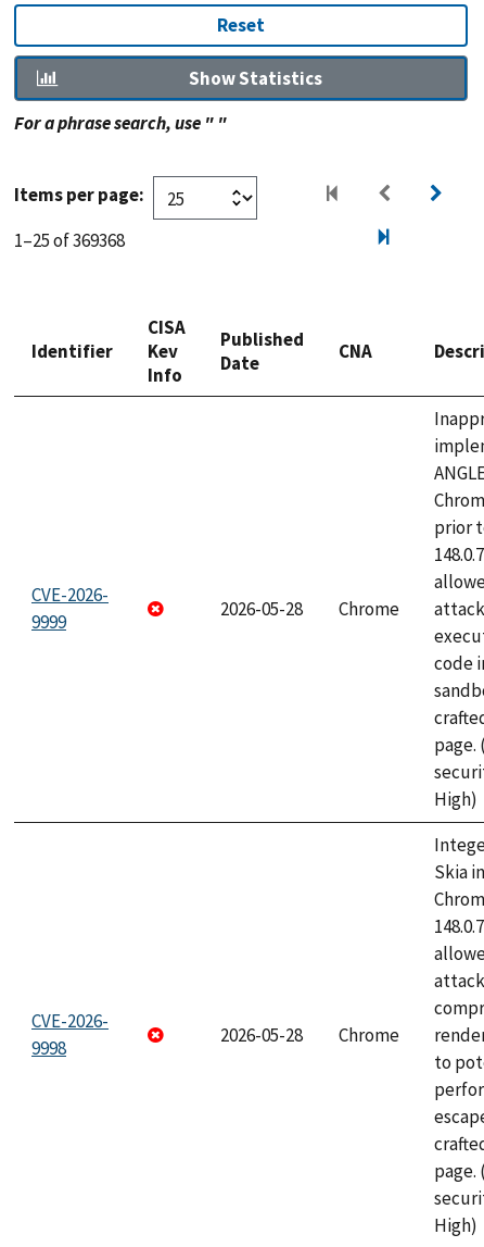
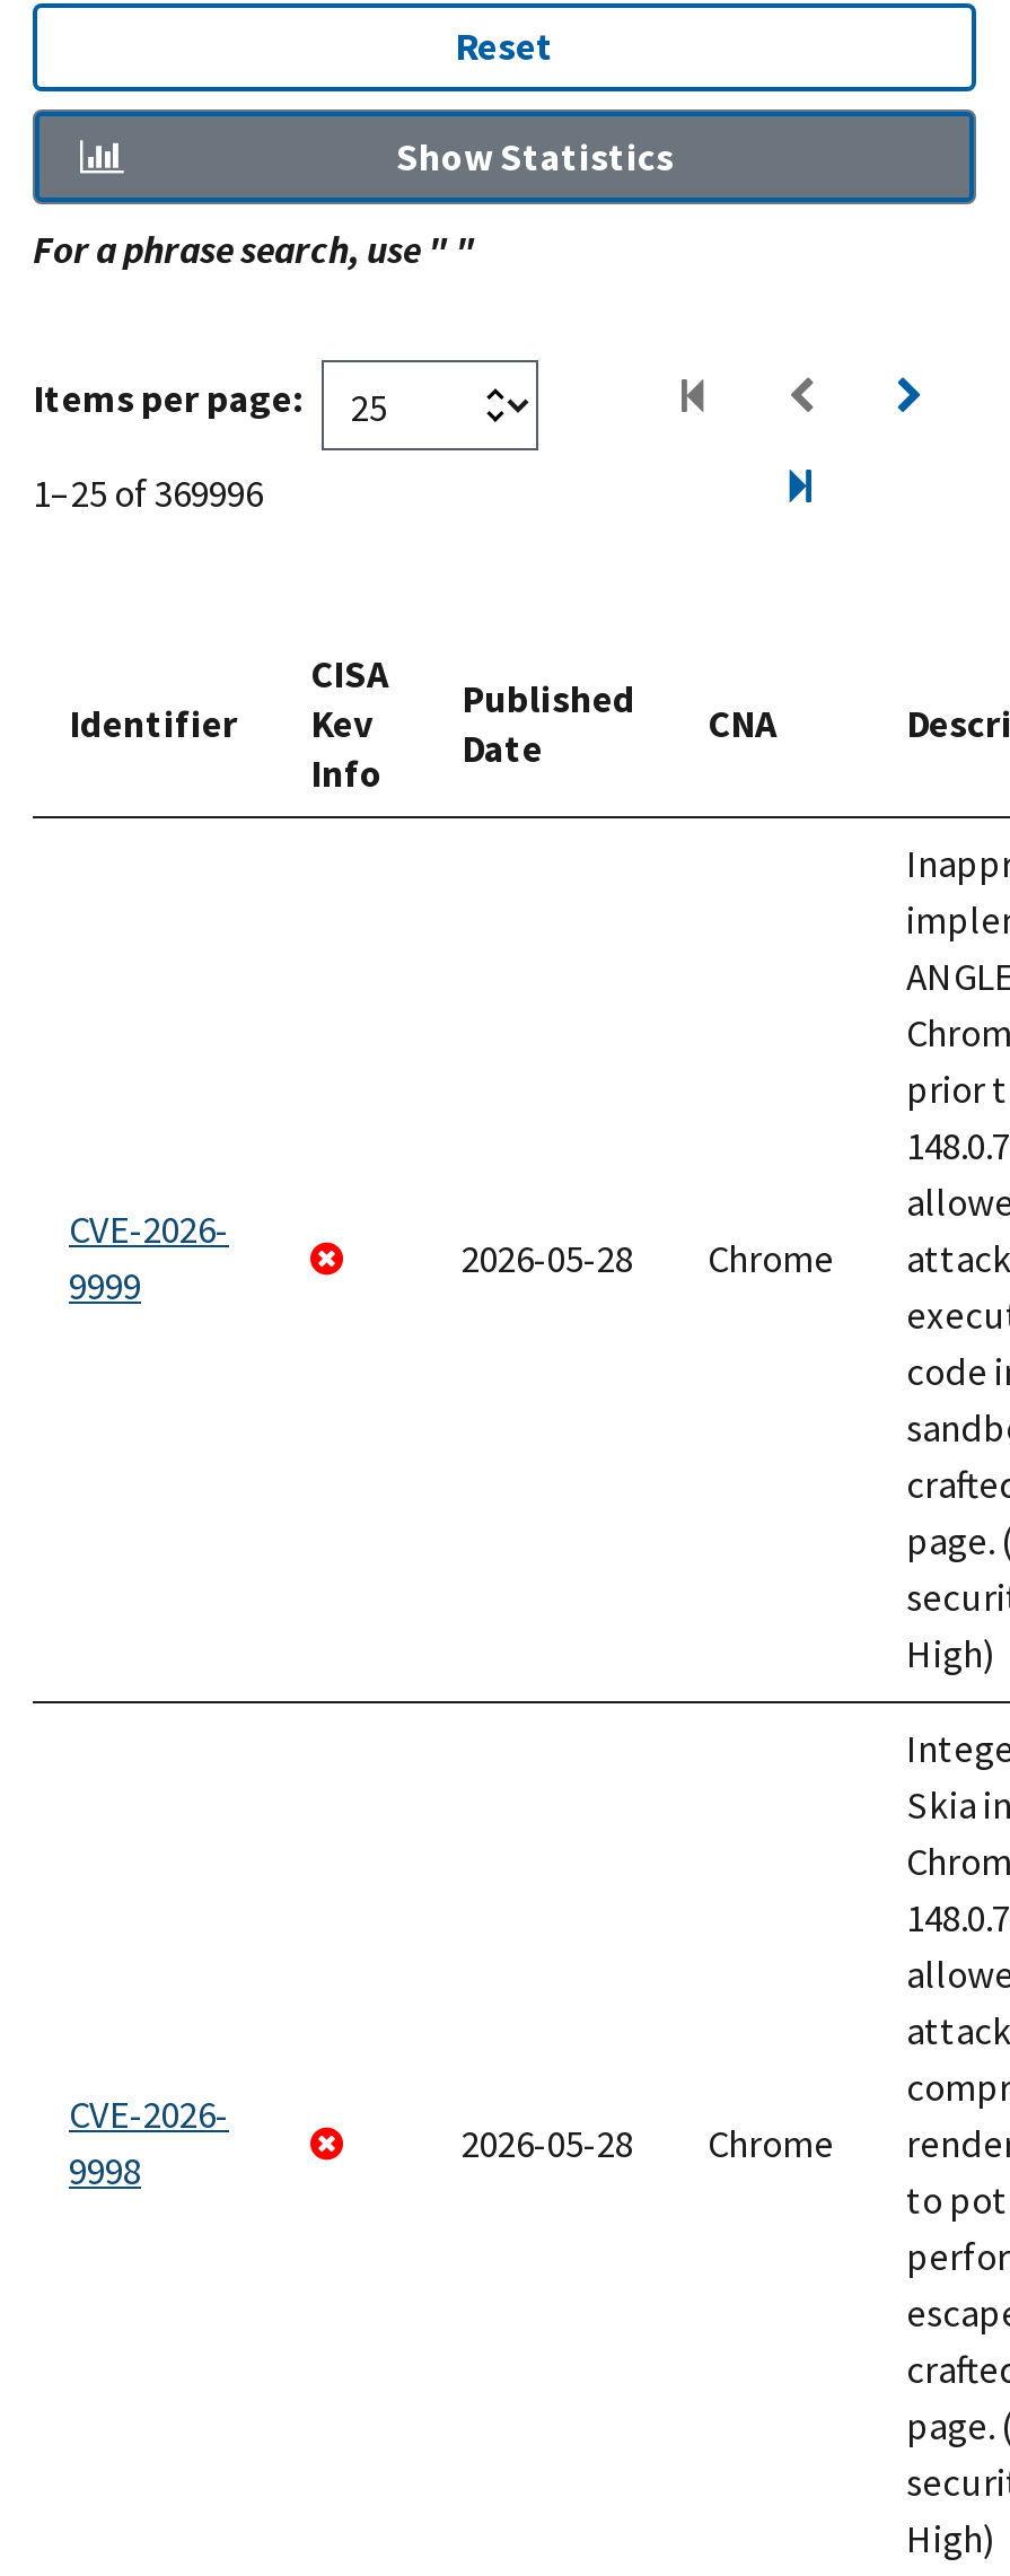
- 1–25 of 369368
+ 1–25 of 369996
